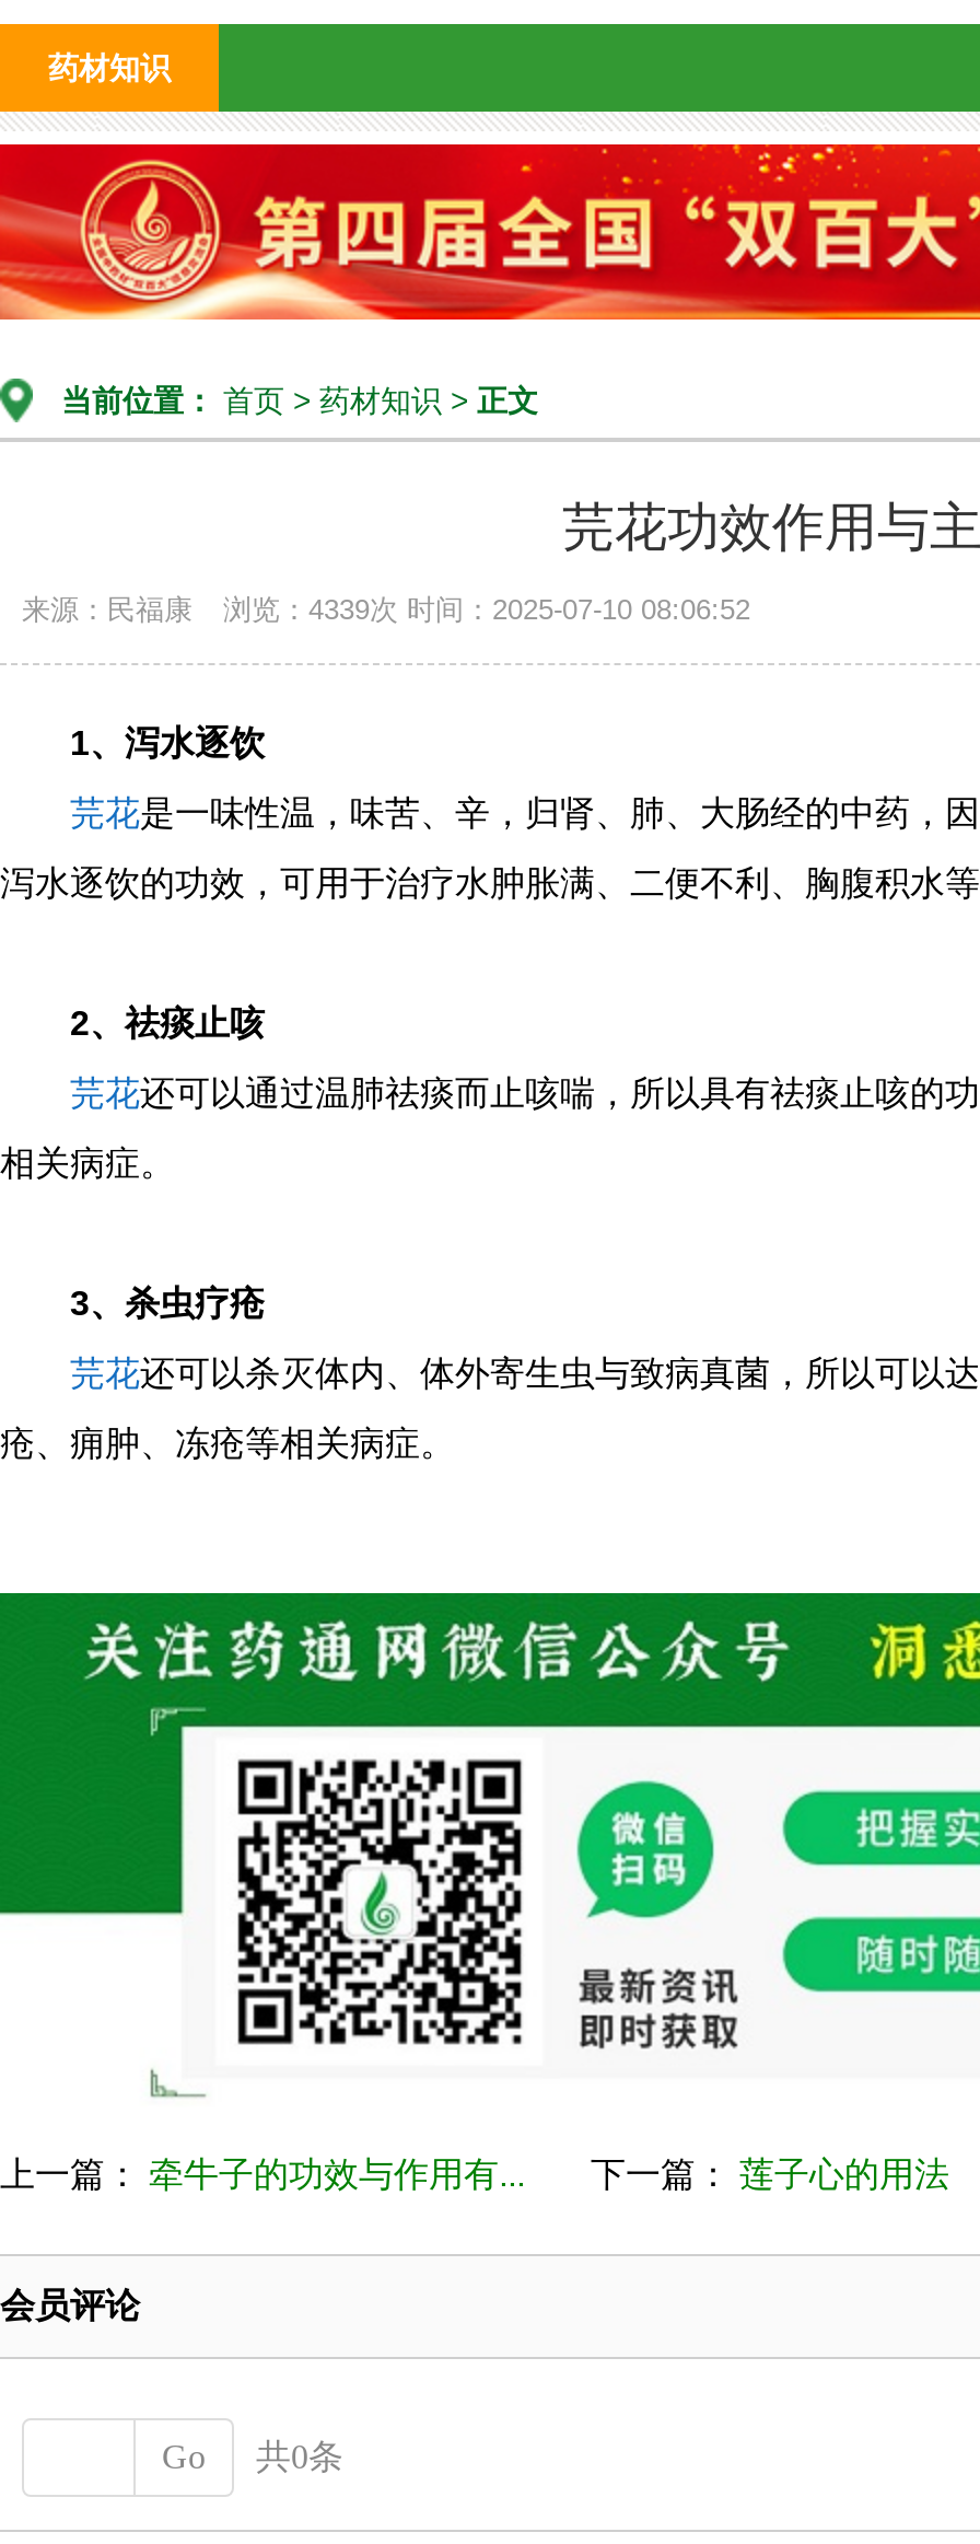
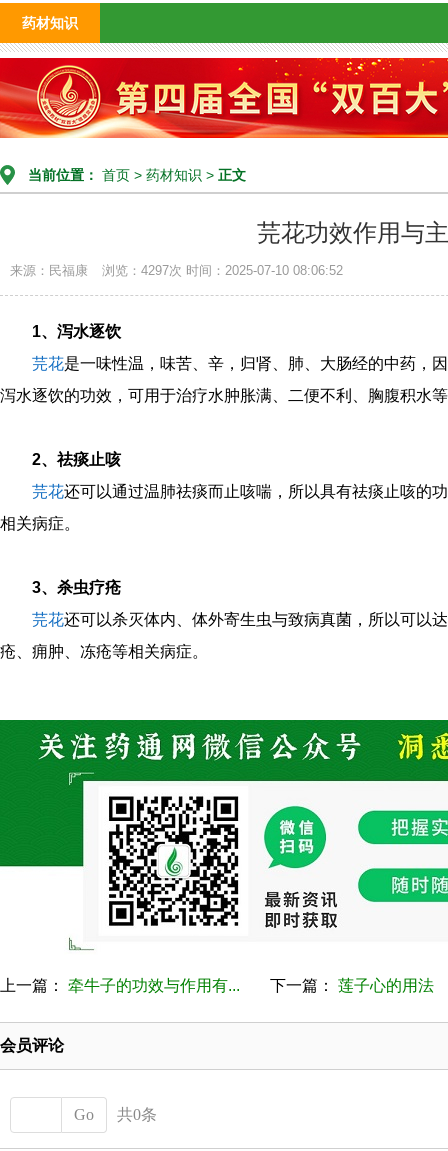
- 来源：民福康 浏览：4339次 时间：2025-07-10 08:06:52
+ 来源：民福康 浏览：4297次 时间：2025-07-10 08:06:52
